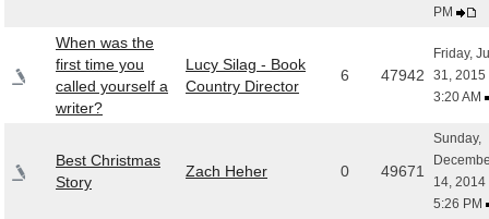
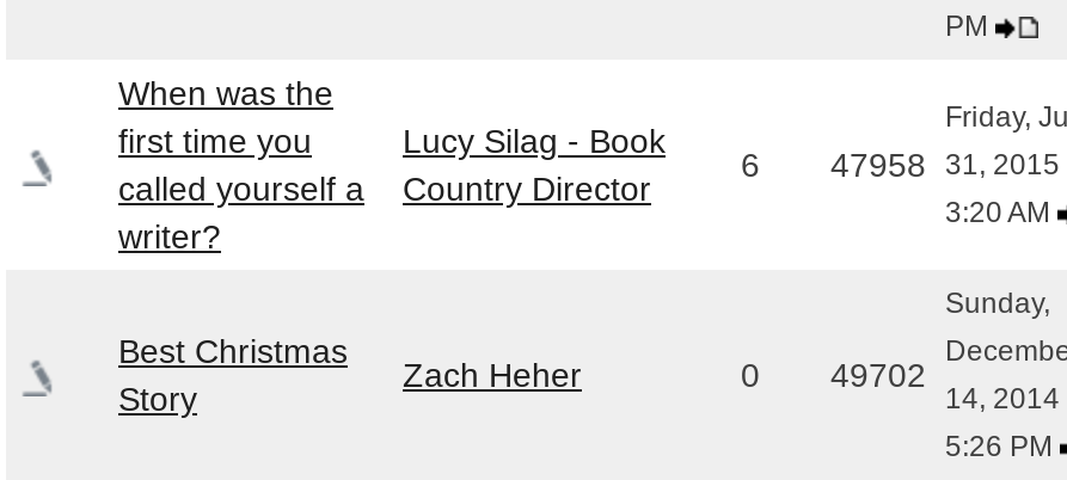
- 6 47942 31, 2015
+ 6 47958 31, 2015

- 0 49671
+ 0 49702
